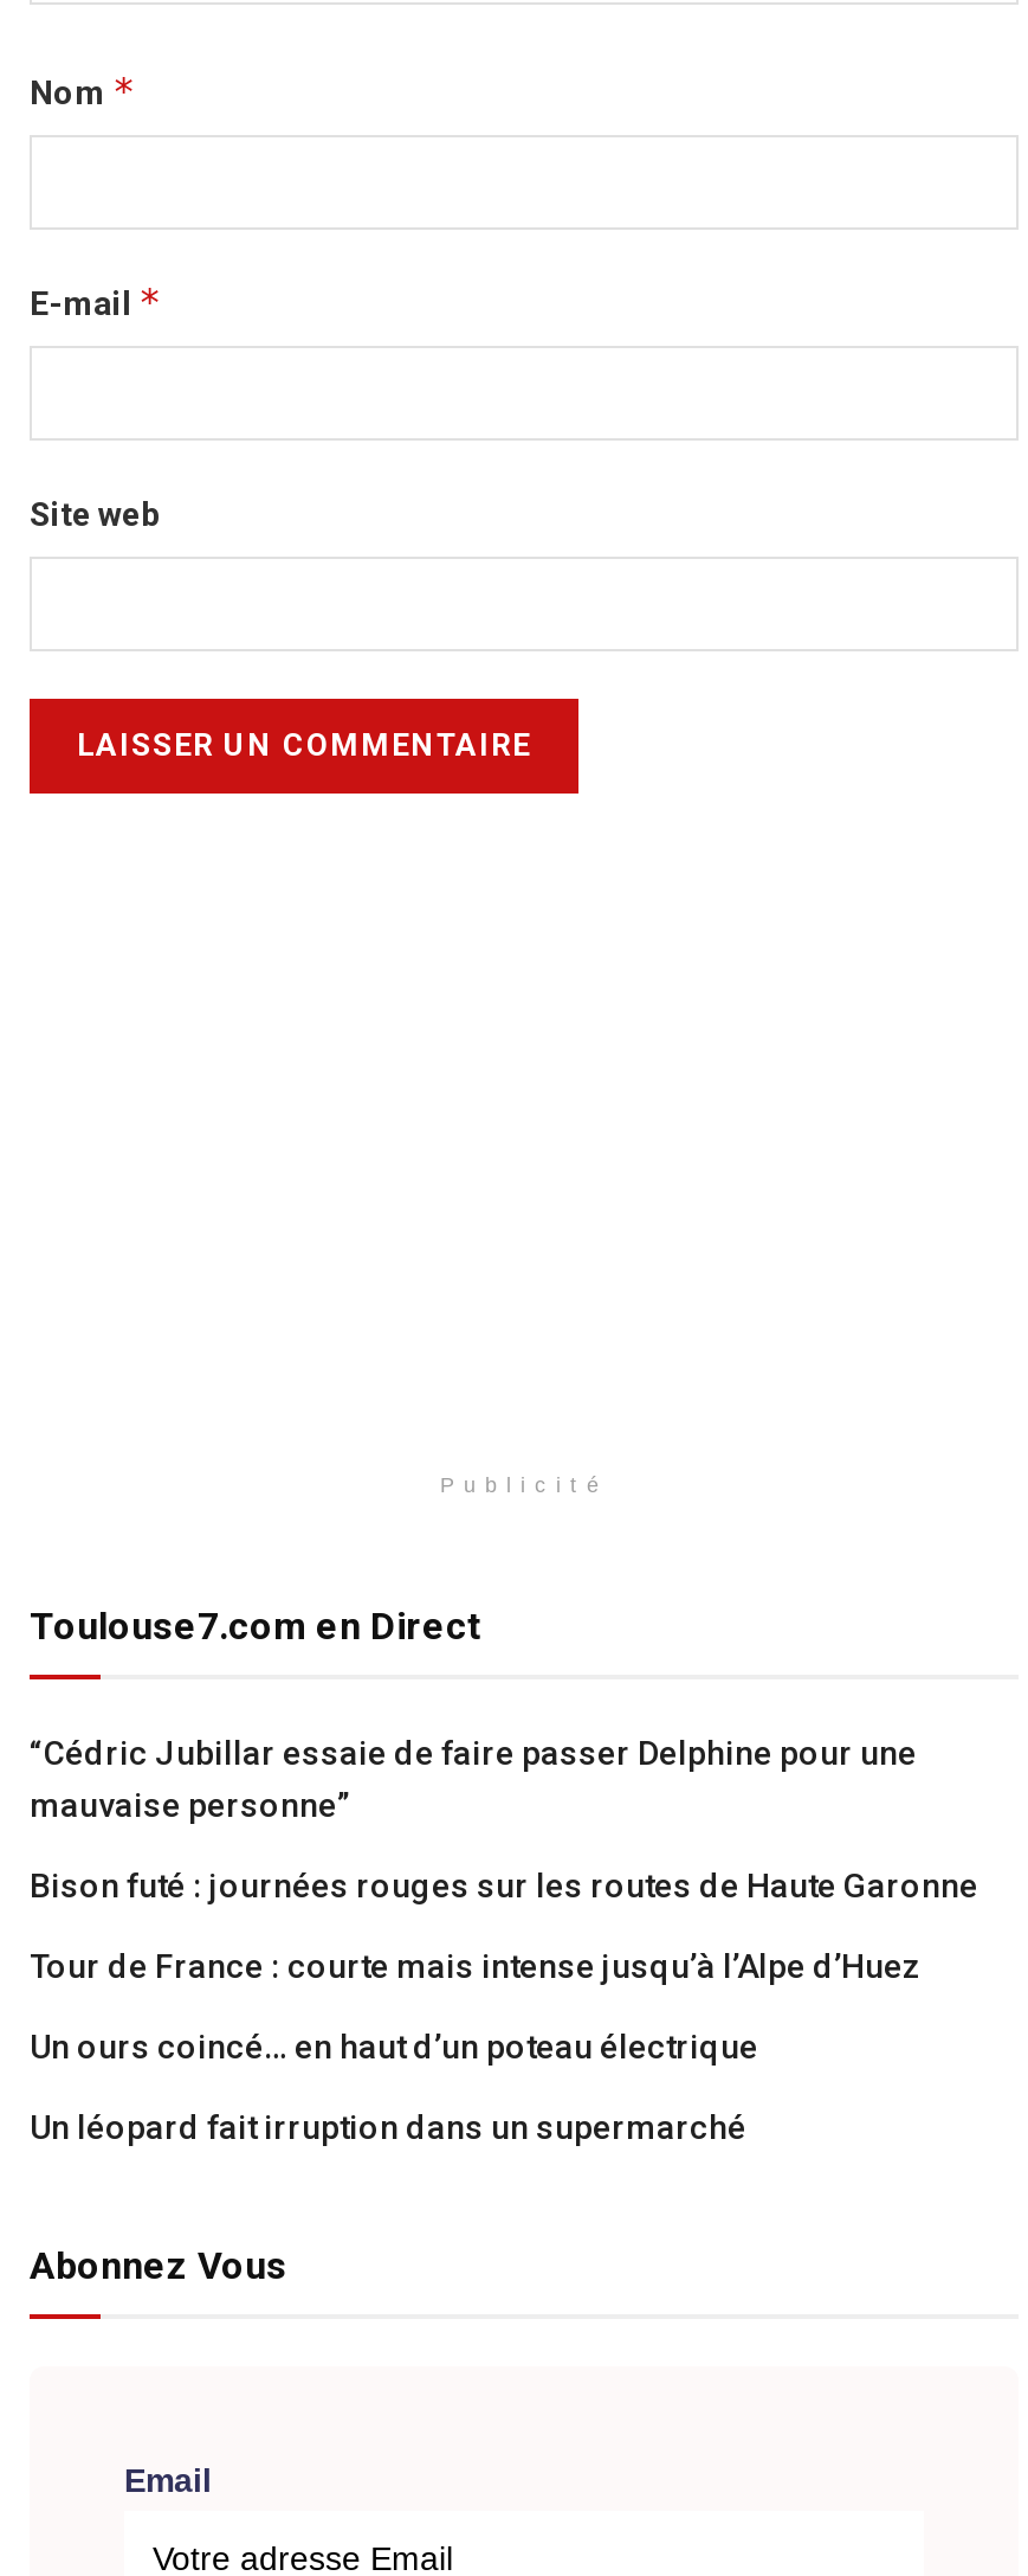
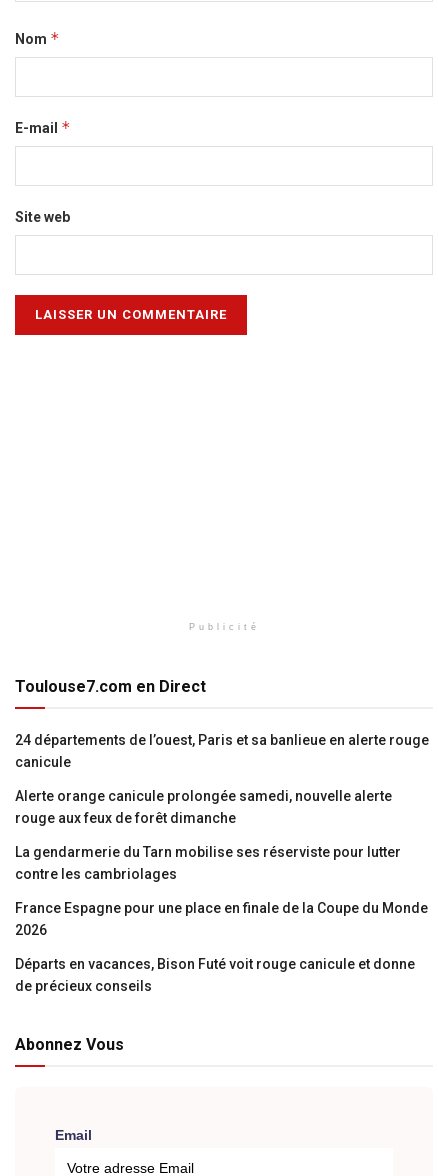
- “Cédric Jubillar essaie de faire passer Delphine pour une
- mauvaise personne”
+ 24 départements de l’ouest, Paris et sa banlieue en alerte rouge
+ canicule

- Bison futé : journées rouges sur les routes de Haute Garonne
+ Alerte orange canicule prolongée samedi, nouvelle alerte
+ rouge aux feux de forêt dimanche

- Tour de France : courte mais intense jusqu’à l’Alpe d’Huez
+ La gendarmerie du Tarn mobilise ses réserviste pour lutter
+ contre les cambriolages

- Un ours coincé… en haut d’un poteau électrique
+ France Espagne pour une place en finale de la Coupe du Monde
+ 2026

- Un léopard fait irruption dans un supermarché
+ Départs en vacances, Bison Futé voit rouge canicule et donne
+ de précieux conseils
